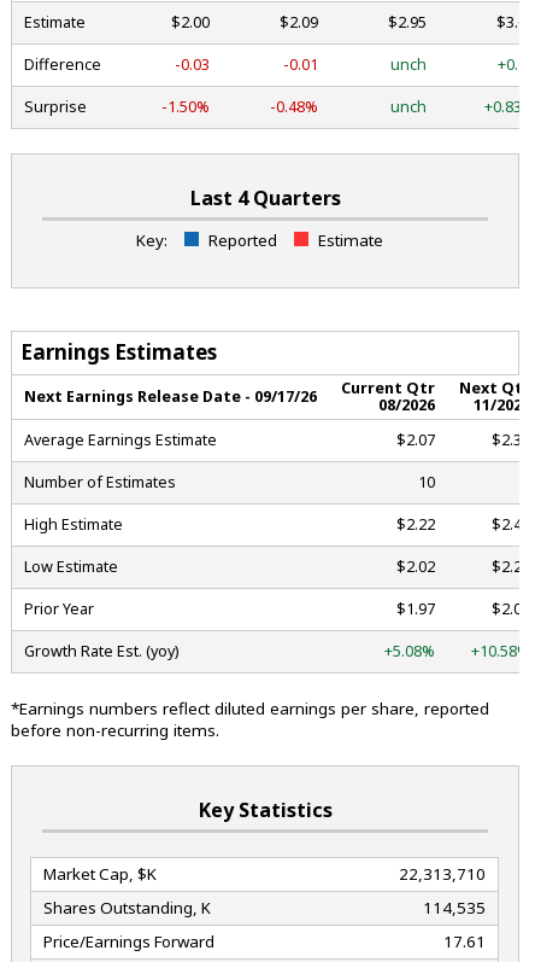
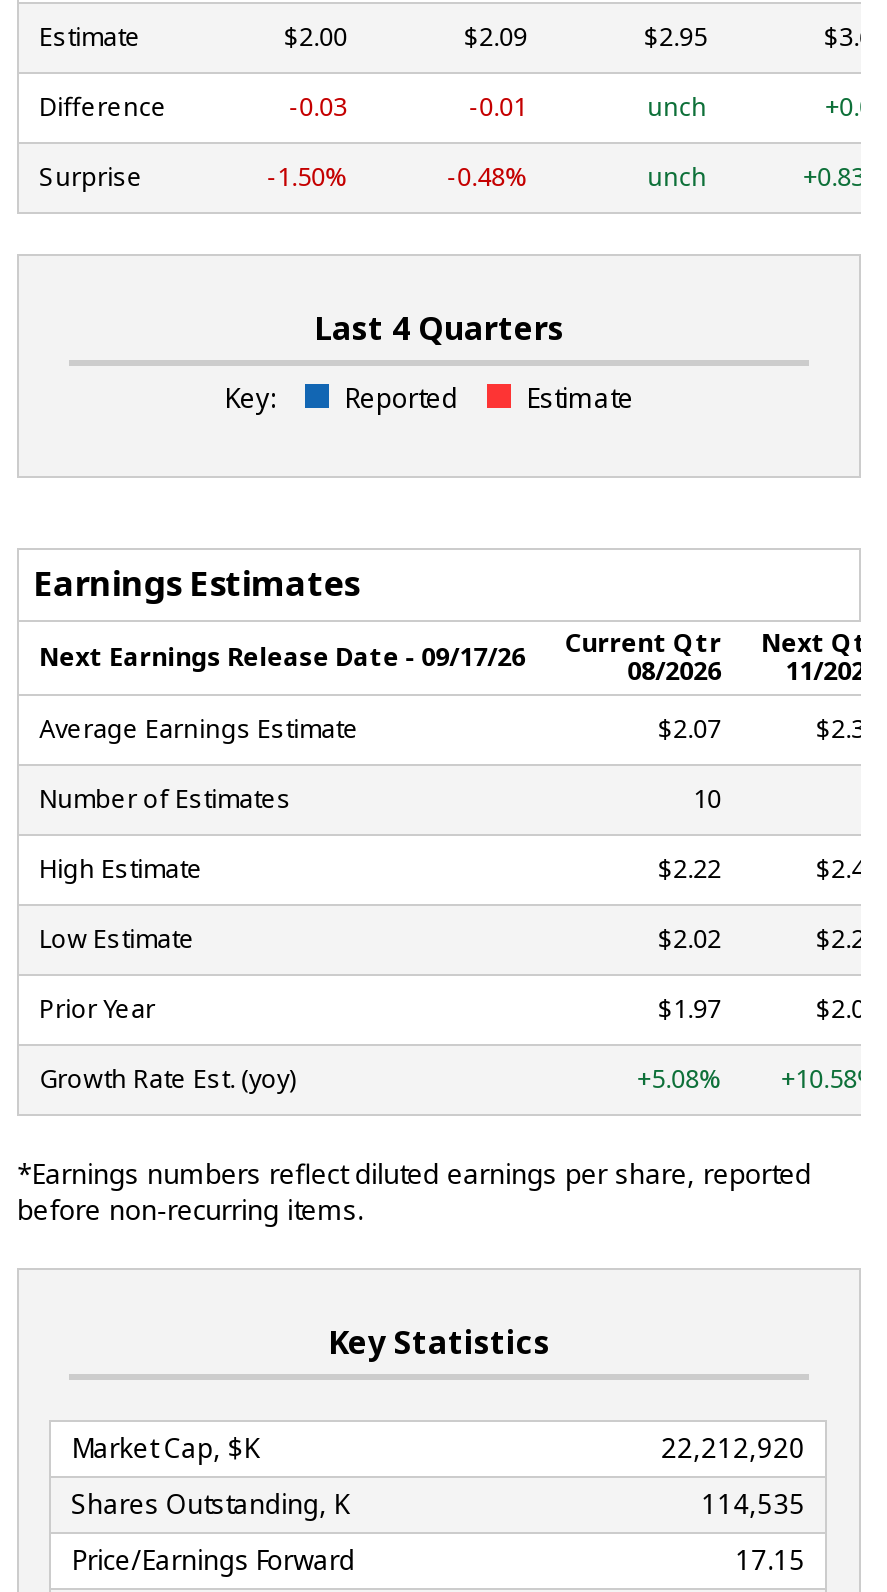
- 22,313,710
+ 22,212,920

- 17.61
+ 17.15
